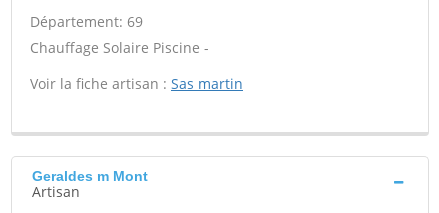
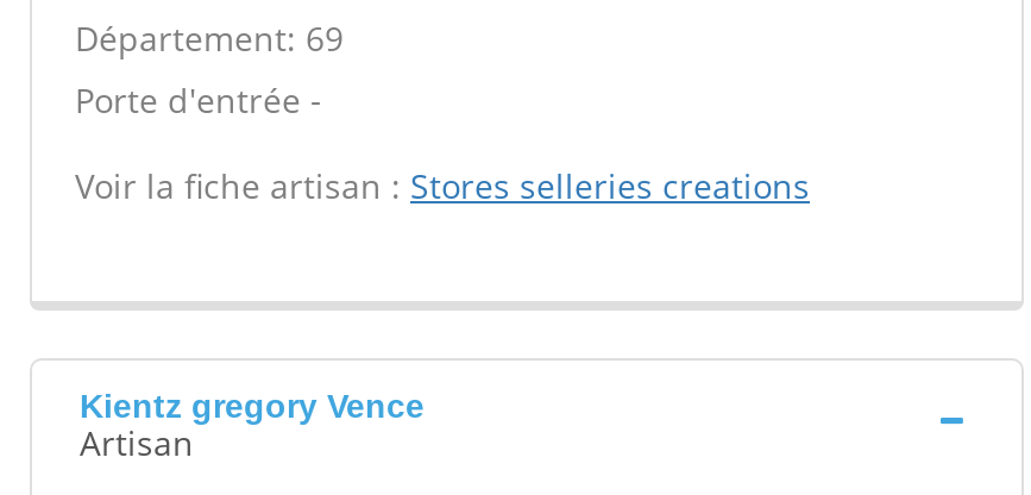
- Chauffage Solaire Piscine -
+ Porte d'entrée -

- Voir la fiche artisan : Sas martin
+ Voir la fiche artisan : Stores selleries creations

- Geraldes m Mont
+ Kientz gregory Vence
